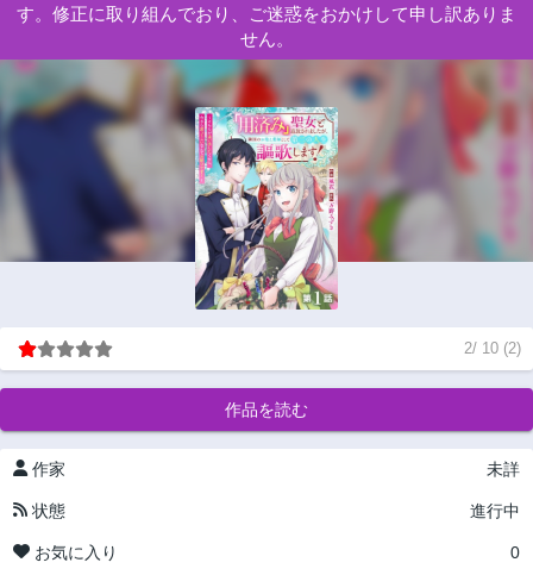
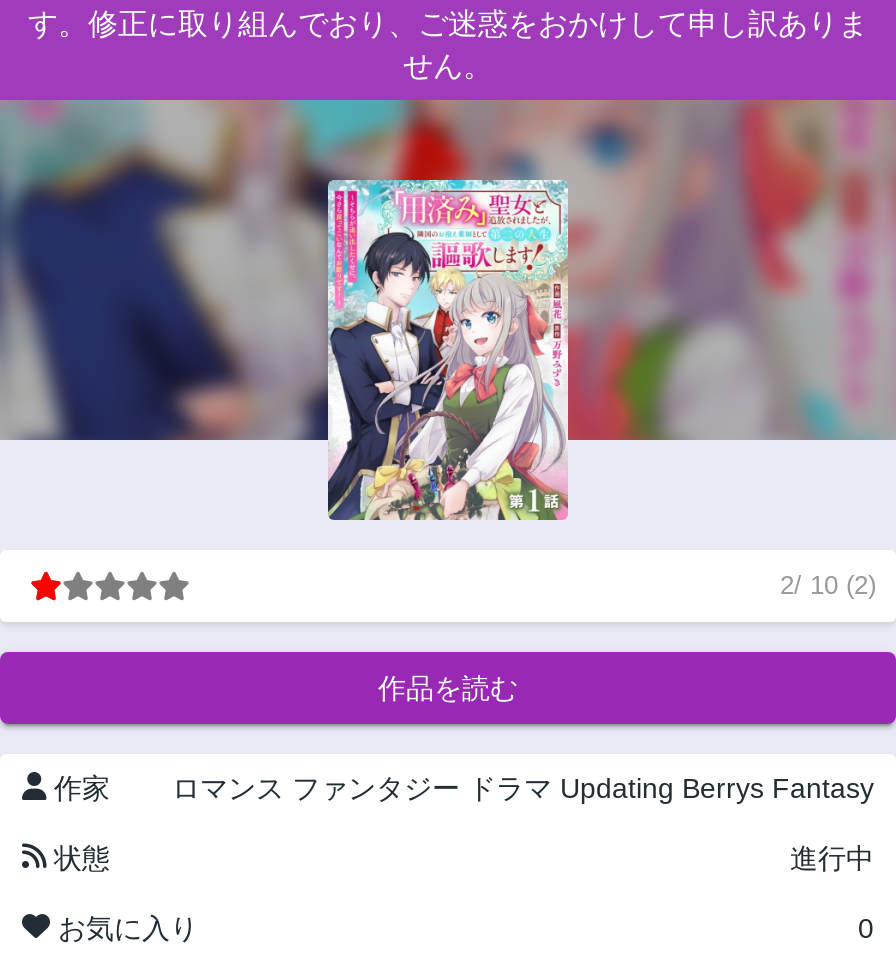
- 未詳
+ ロマンス ファンタジー ドラマ Updating Berrys Fantasy
